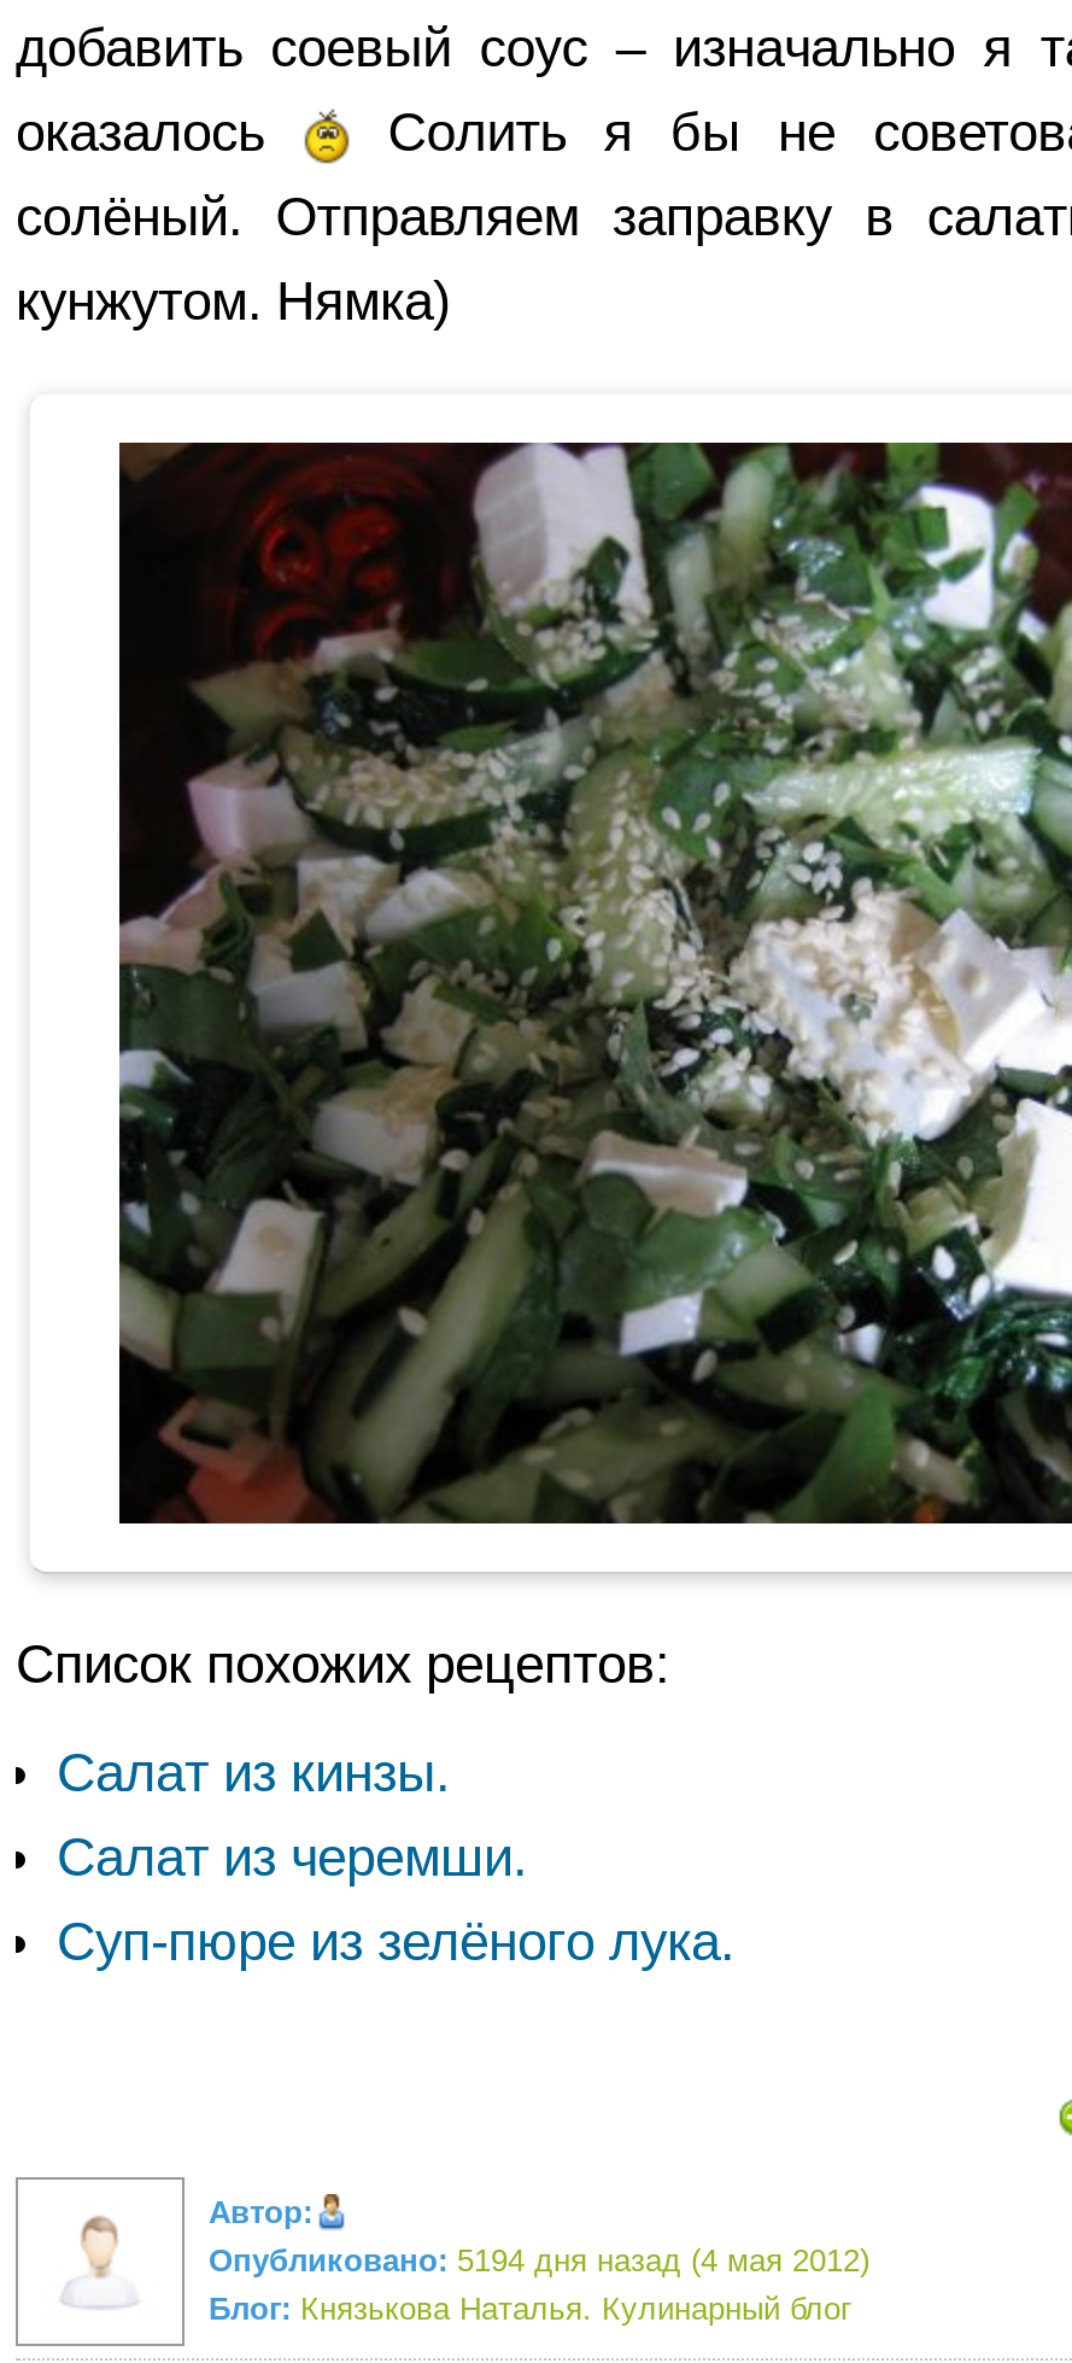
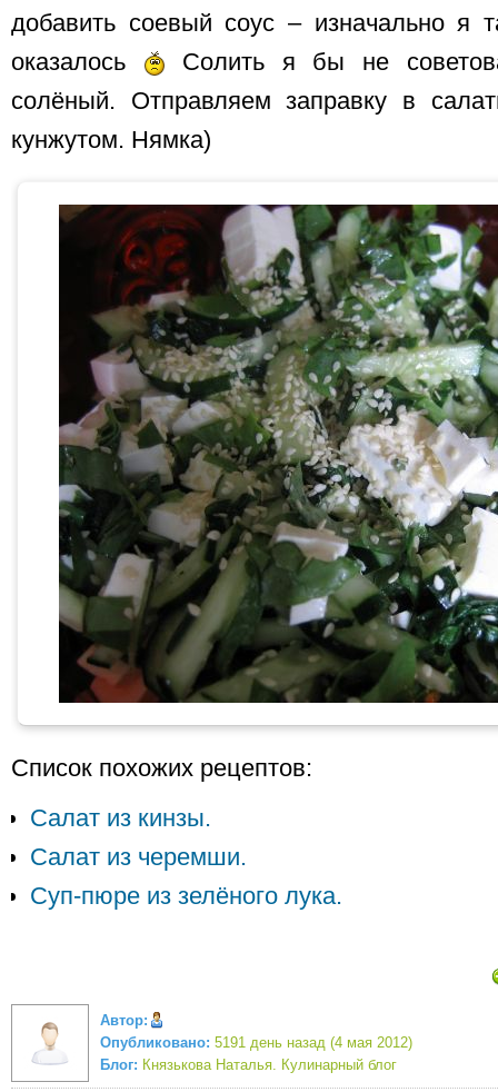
- Опубликовано: 5194 дня назад (4 мая 2012)
+ Опубликовано: 5191 день назад (4 мая 2012)
